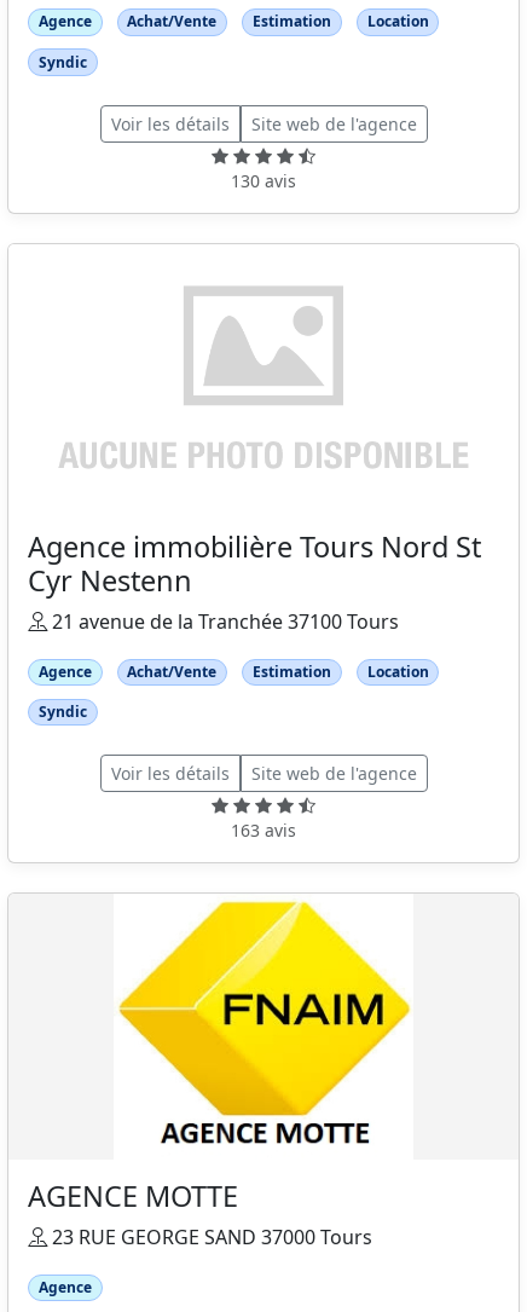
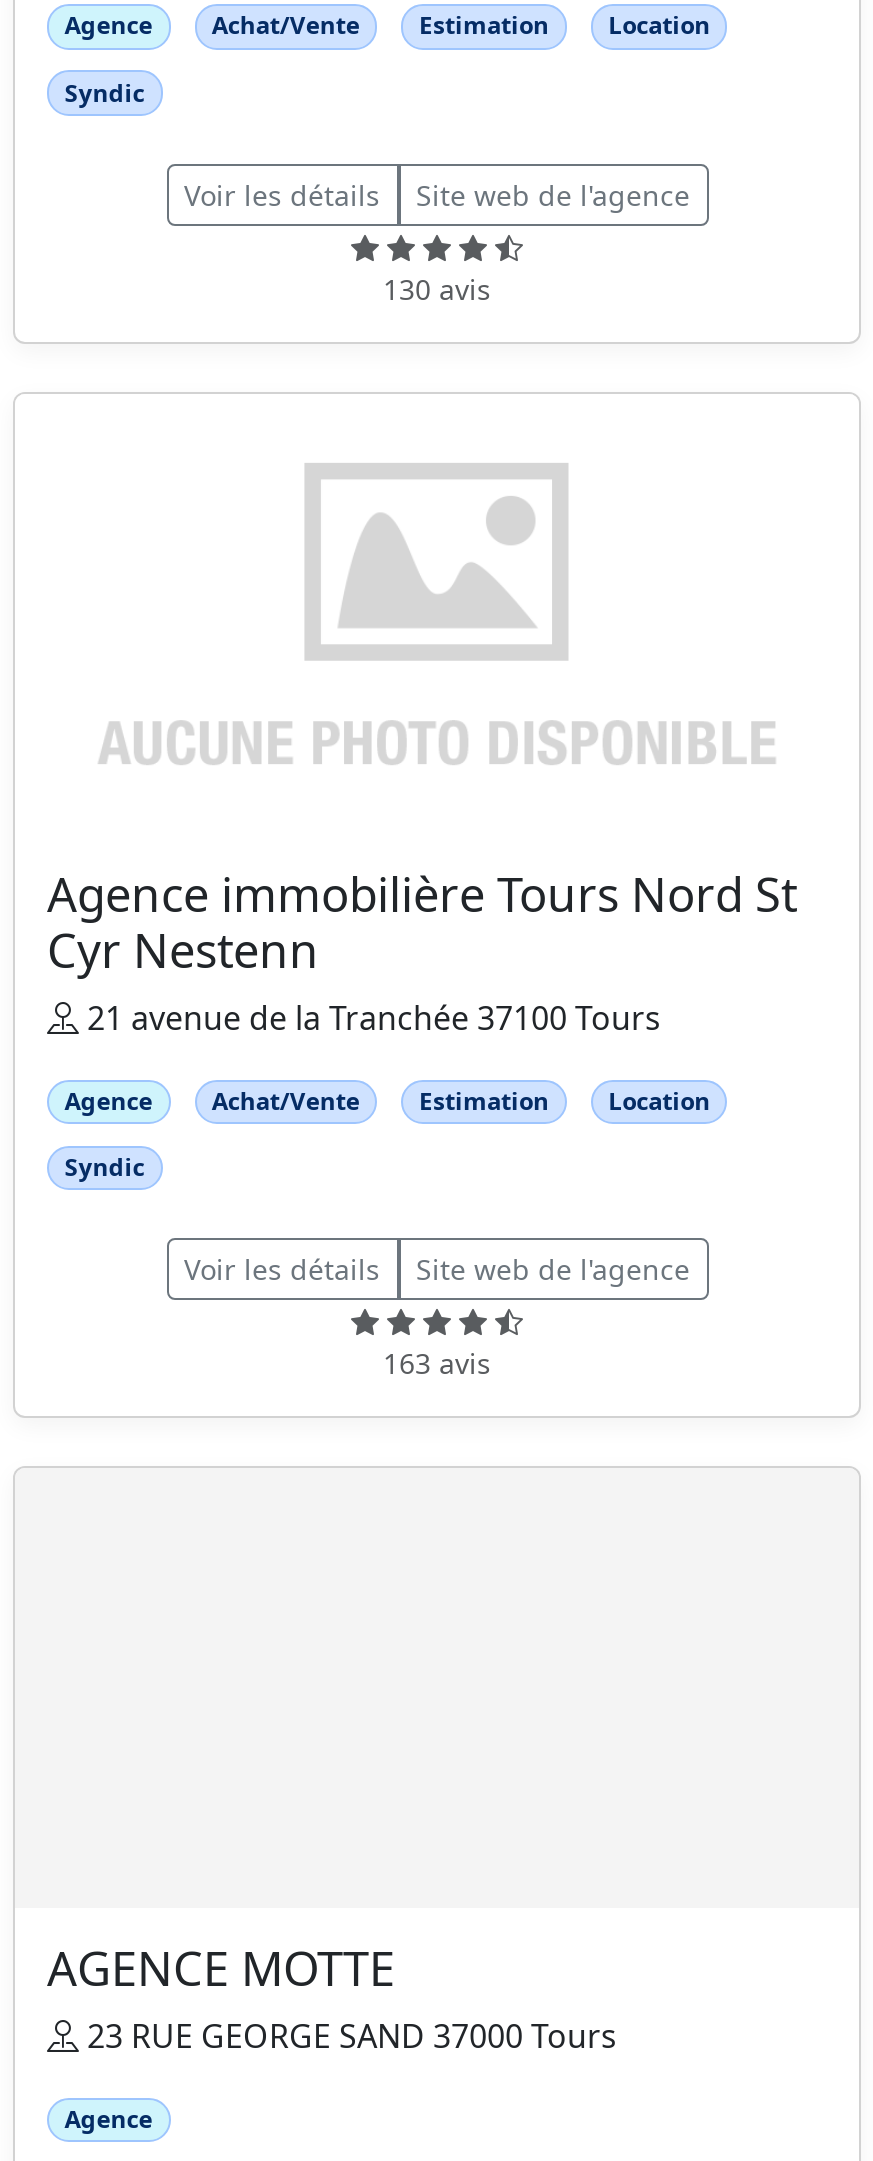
- [image]
